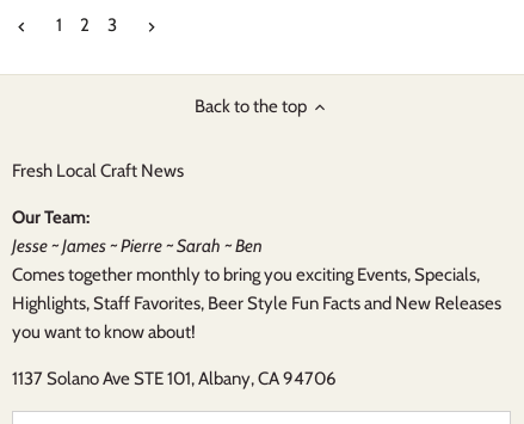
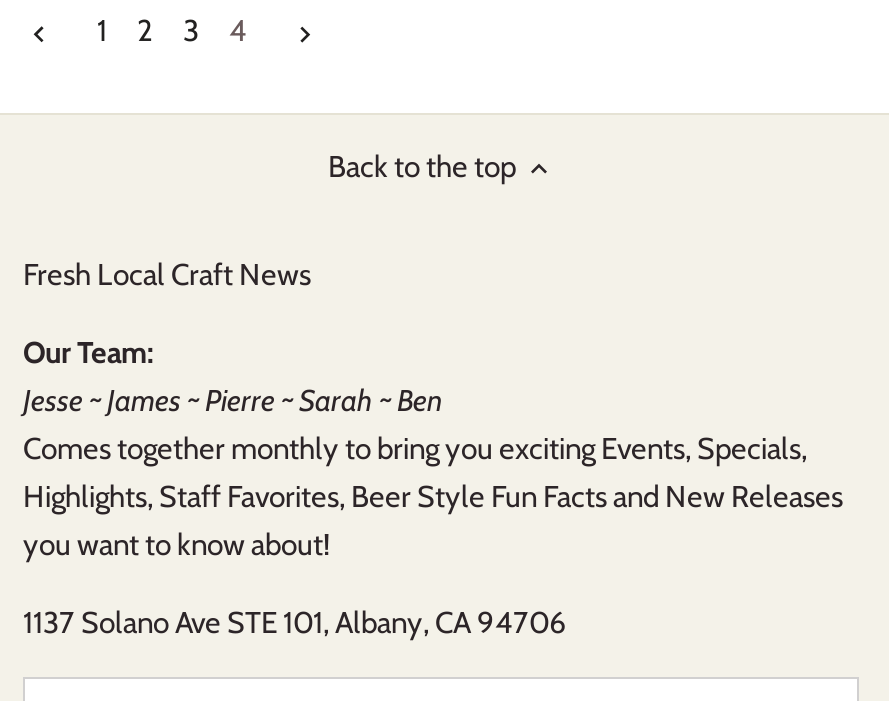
+ 4
